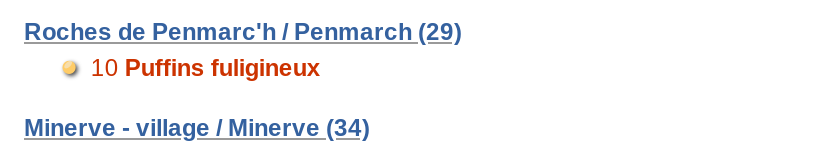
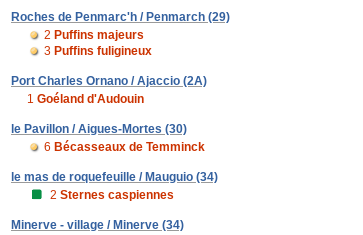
- 10 Puffins fuligineux
+ 2 Puffins majeurs
+ 3 Puffins fuligineux
+ Port Charles Ornano / Ajaccio (2A)
+ 1 Goéland d'Audouin
+ le Pavillon / Aigues-Mortes (30)
+ 6 Bécasseaux de Temminck
+ le mas de roquefeuille / Mauguio (34)
+ 2 Sternes caspiennes
